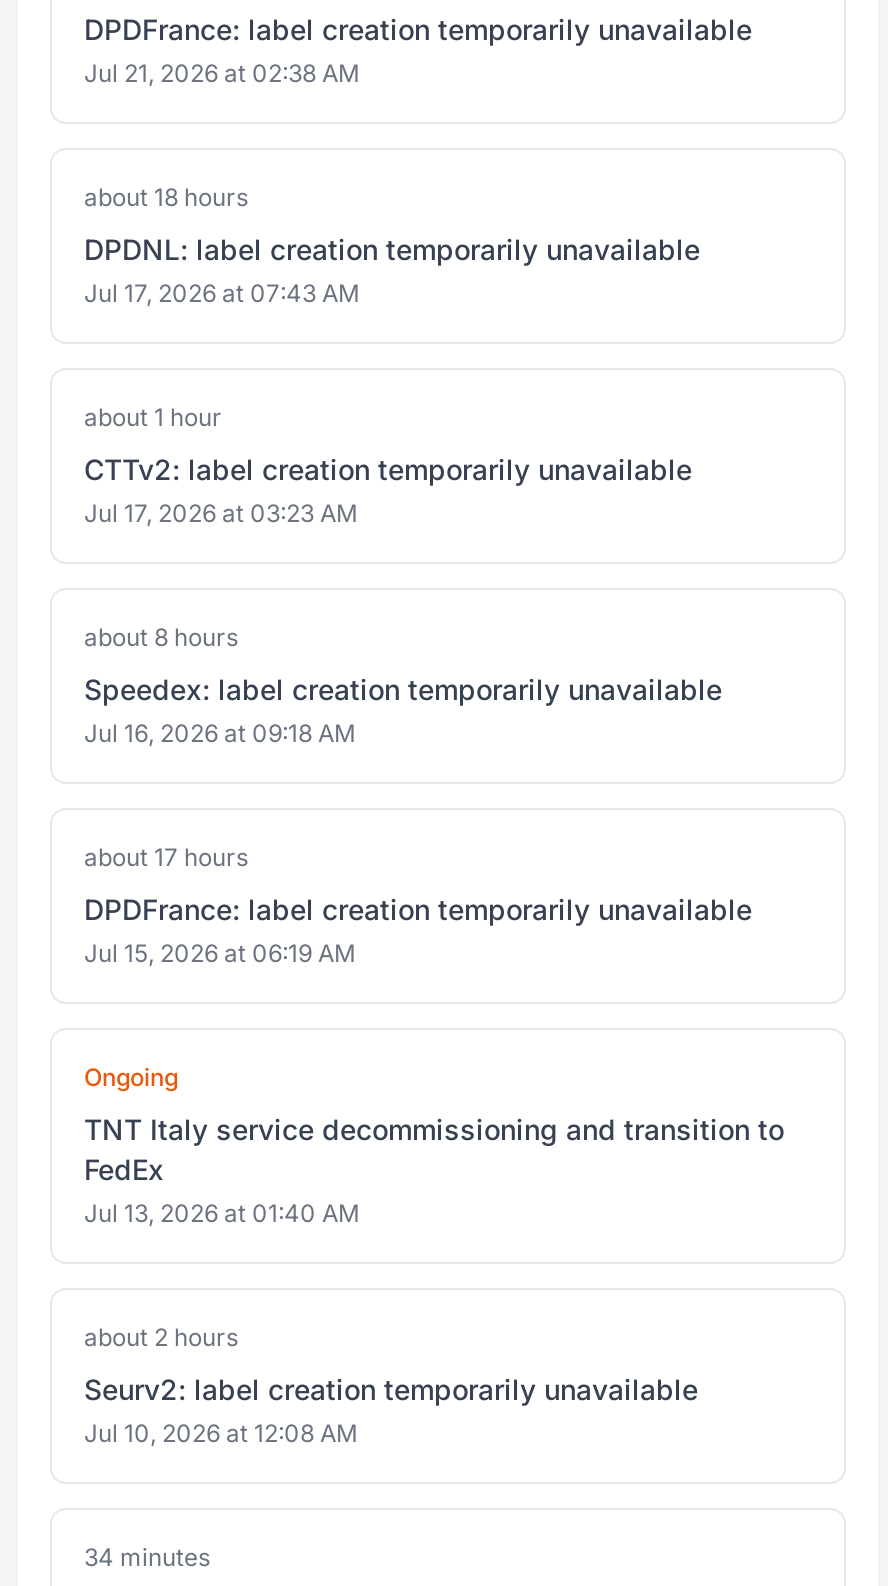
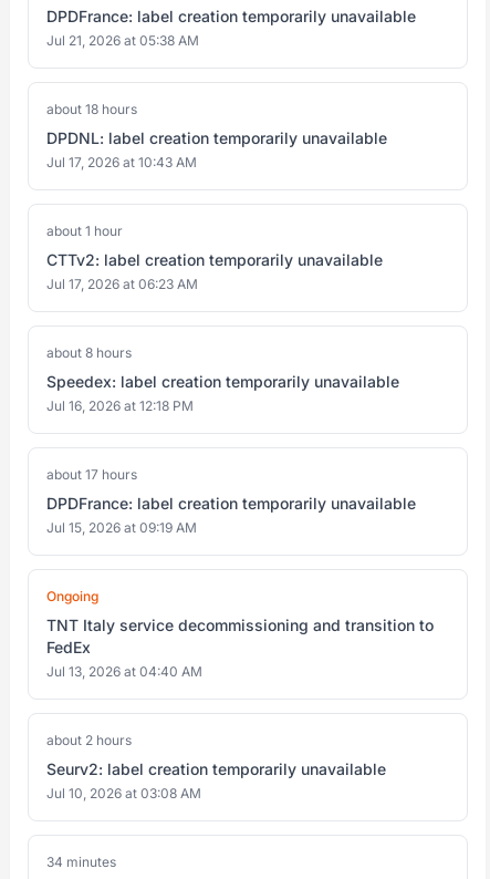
- Jul 21, 2026 at 02:38 AM
+ Jul 21, 2026 at 05:38 AM

- Jul 17, 2026 at 07:43 AM
+ Jul 17, 2026 at 10:43 AM

- Jul 17, 2026 at 03:23 AM
+ Jul 17, 2026 at 06:23 AM

- Jul 16, 2026 at 09:18 AM
+ Jul 16, 2026 at 12:18 PM

- Jul 15, 2026 at 06:19 AM
+ Jul 15, 2026 at 09:19 AM

- Jul 13, 2026 at 01:40 AM
+ Jul 13, 2026 at 04:40 AM

- Jul 10, 2026 at 12:08 AM
+ Jul 10, 2026 at 03:08 AM
